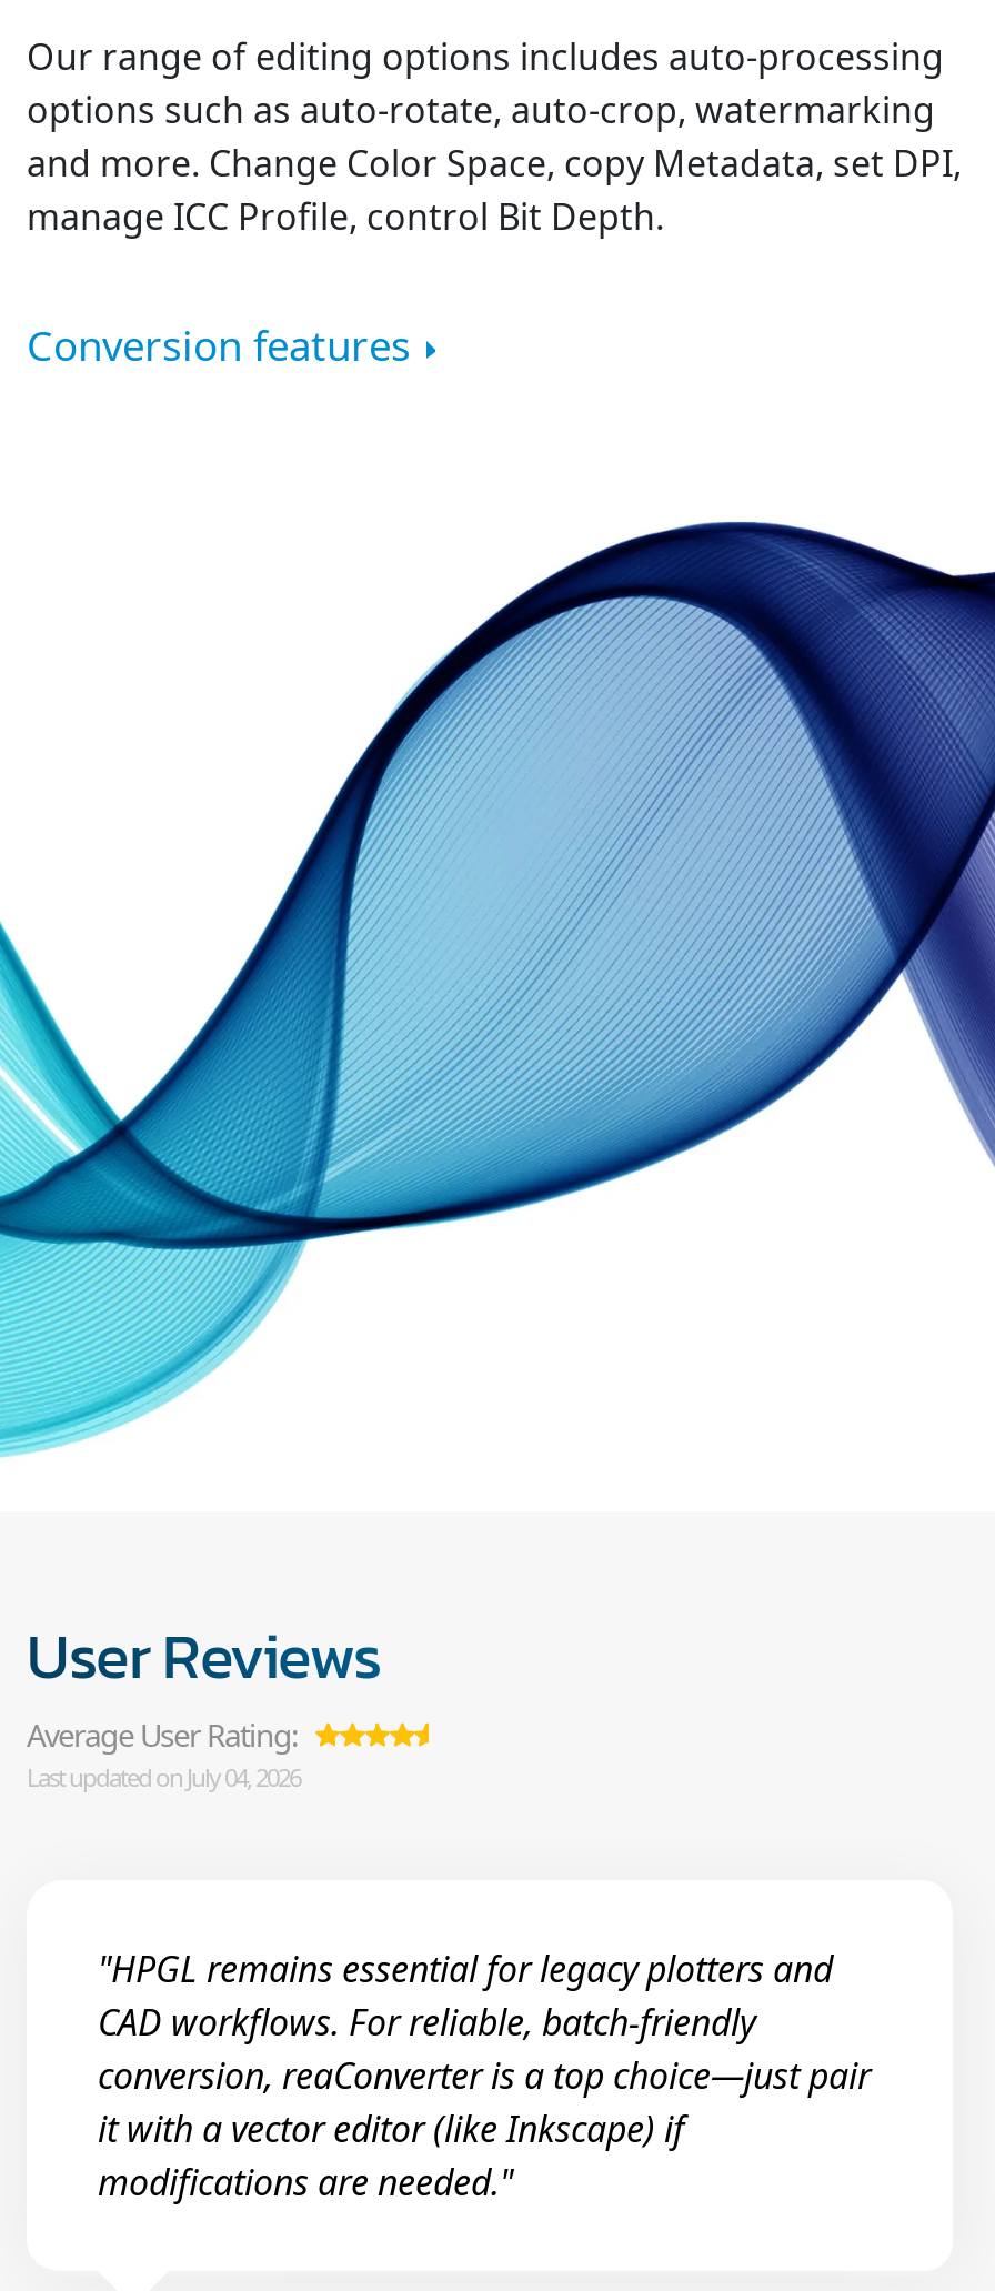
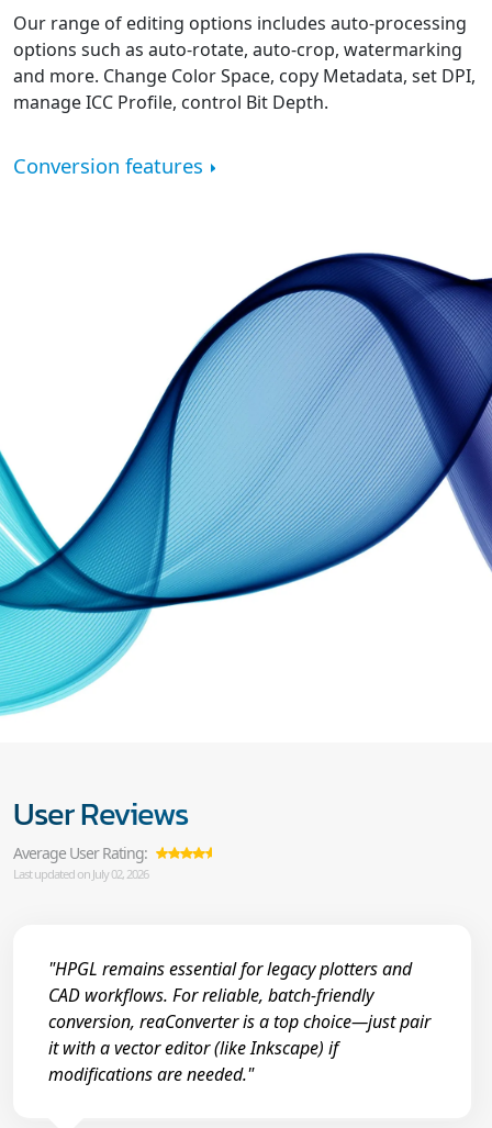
- Last updated on July 04, 2026
+ Last updated on July 02, 2026
